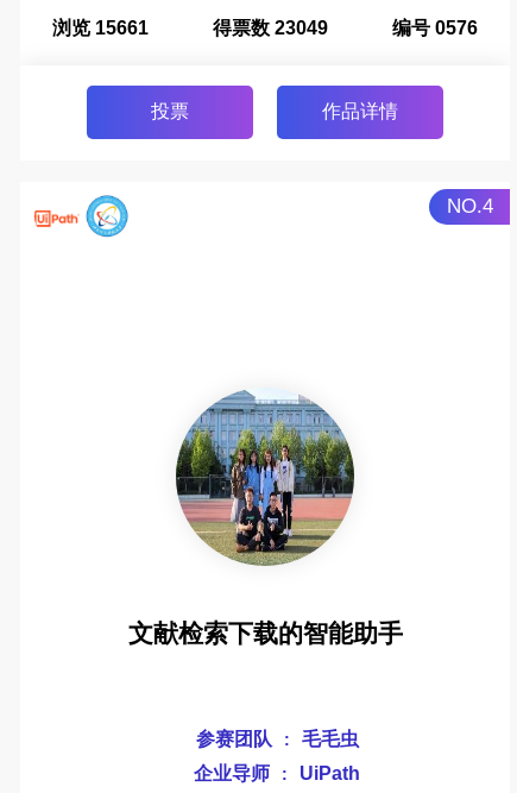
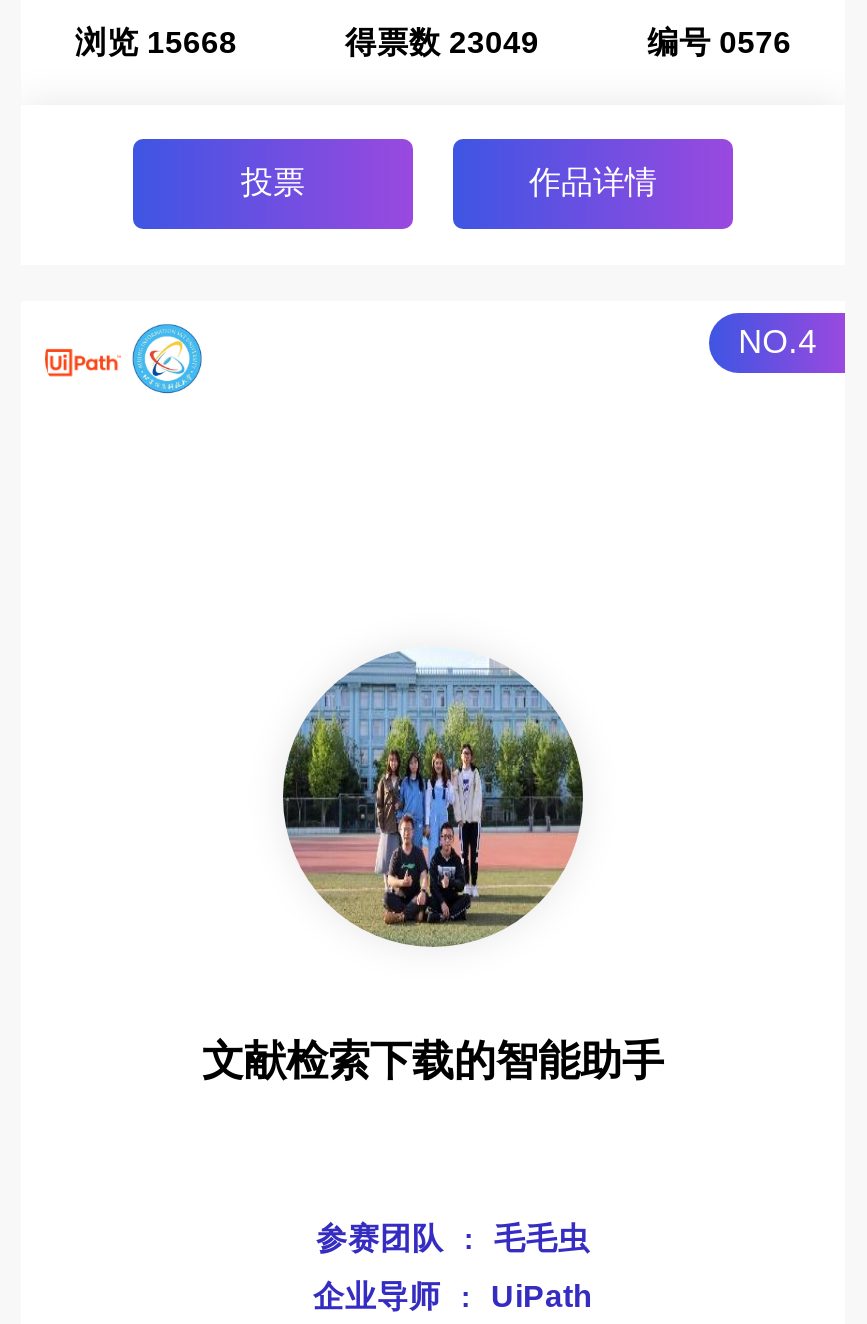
- 浏览 15661
+ 浏览 15668
